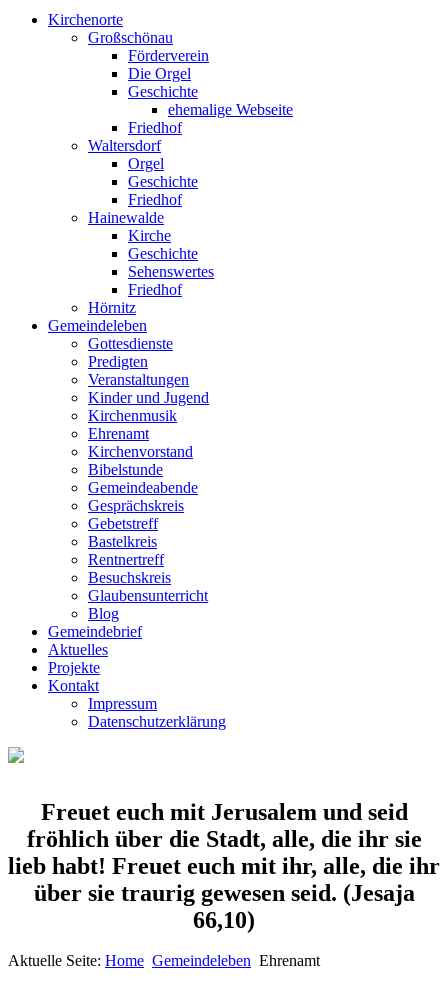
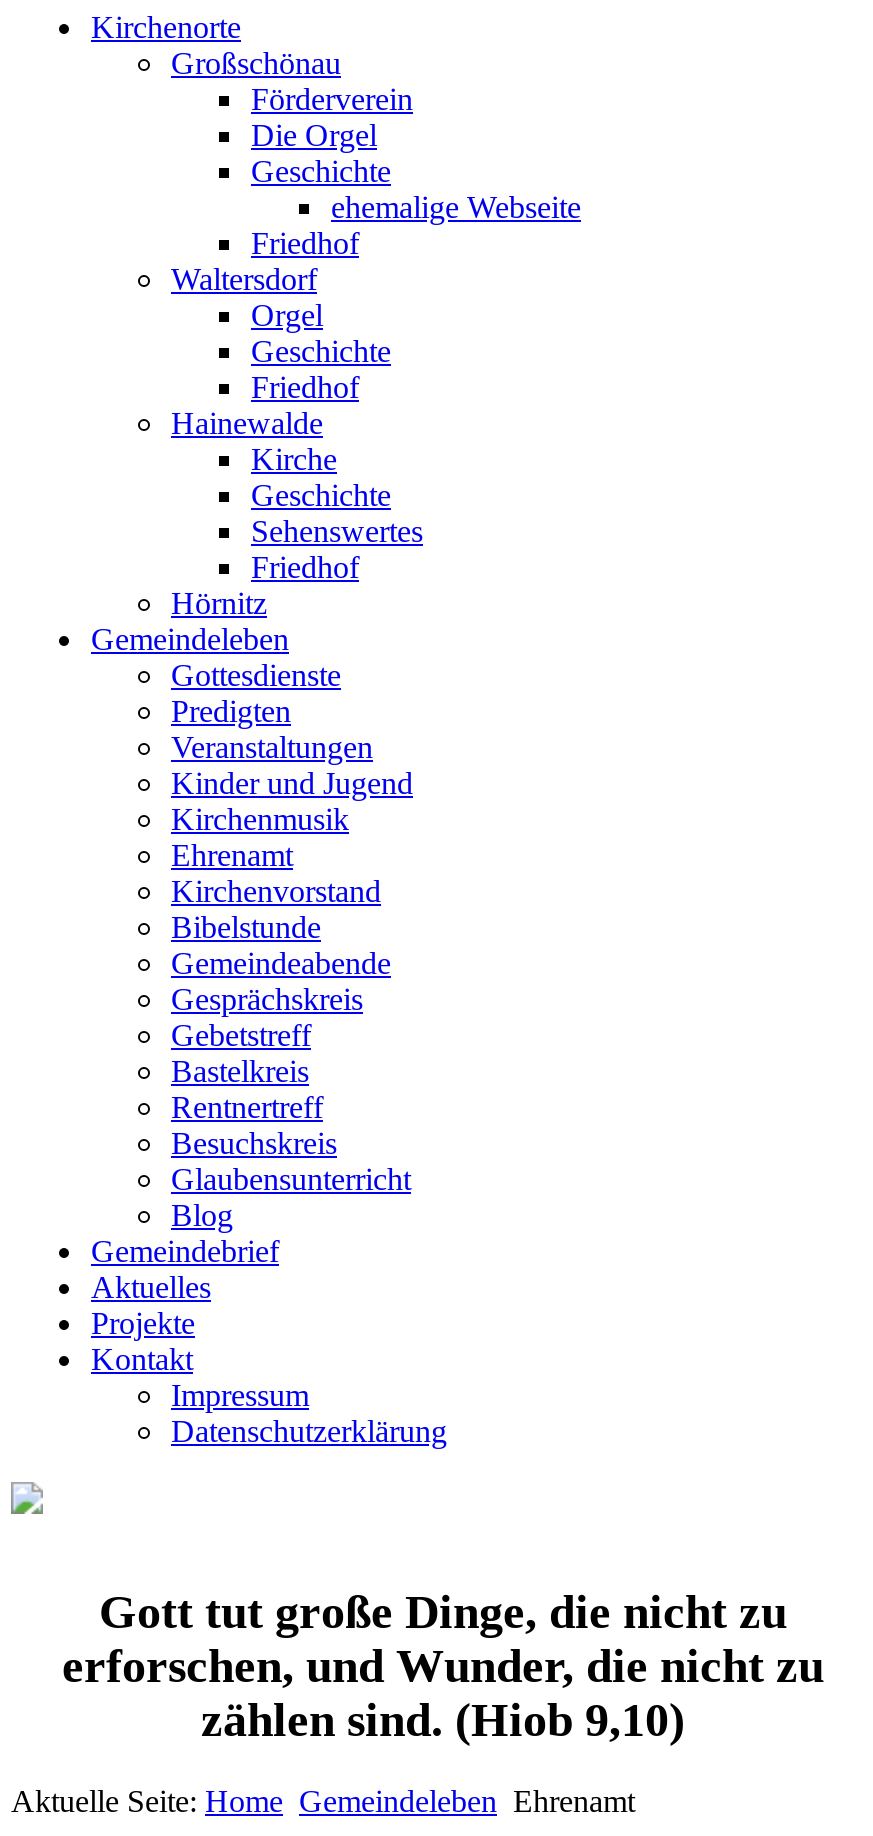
- Freuet euch mit Jerusalem und seid
- fröhlich über die Stadt, alle, die ihr sie
- lieb habt! Freuet euch mit ihr, alle, die ihr
- über sie traurig gewesen seid. (Jesaja
- 66,10)
+ Gott tut große Dinge, die nicht zu
+ erforschen, und Wunder, die nicht zu
+ zählen sind. (Hiob 9,10)
